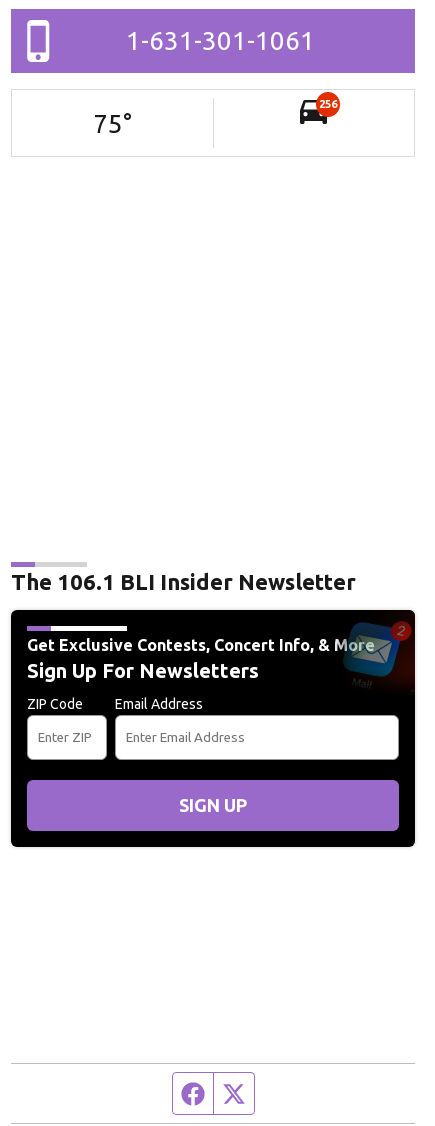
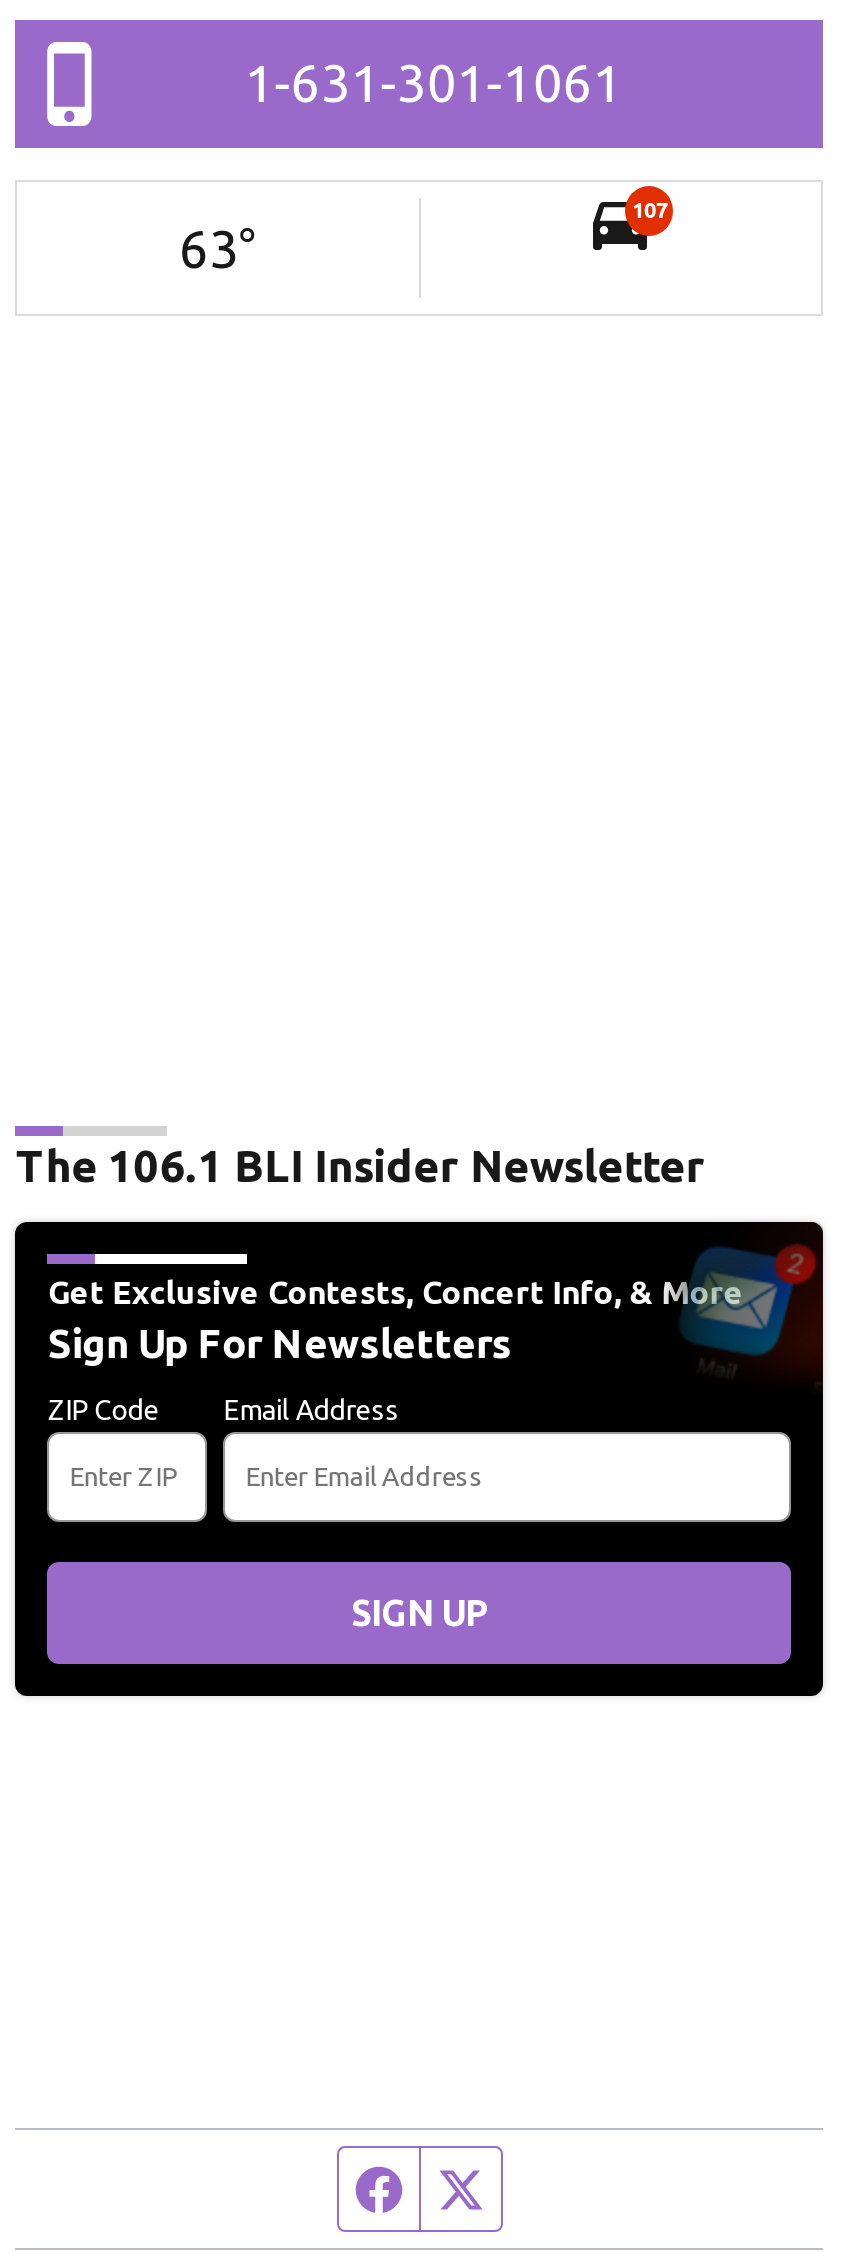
- 256
+ 107

- 75°
+ 63°
